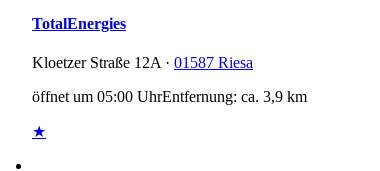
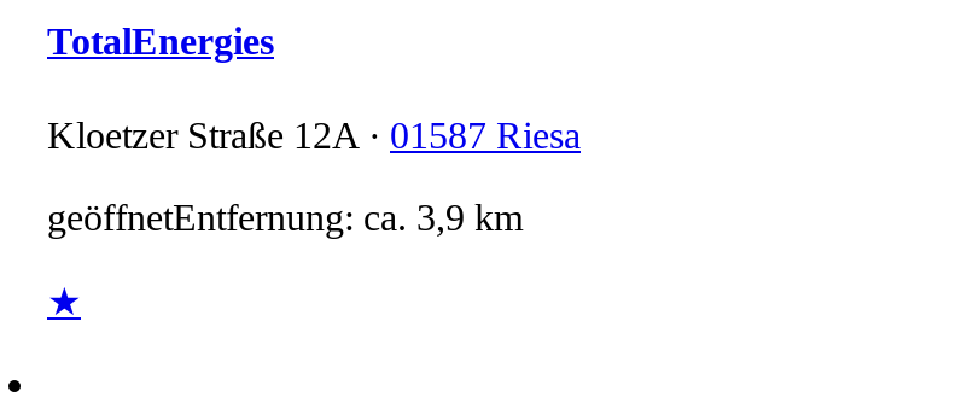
- öffnet um 05:00 UhrEntfernung: ca. 3,9 km
+ geöffnetEntfernung: ca. 3,9 km
